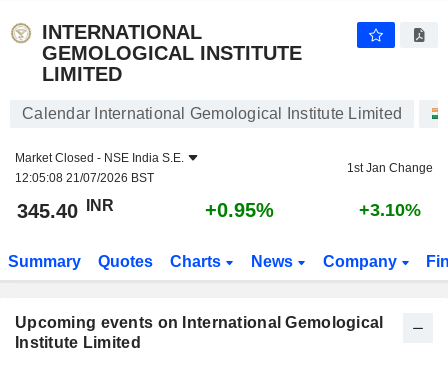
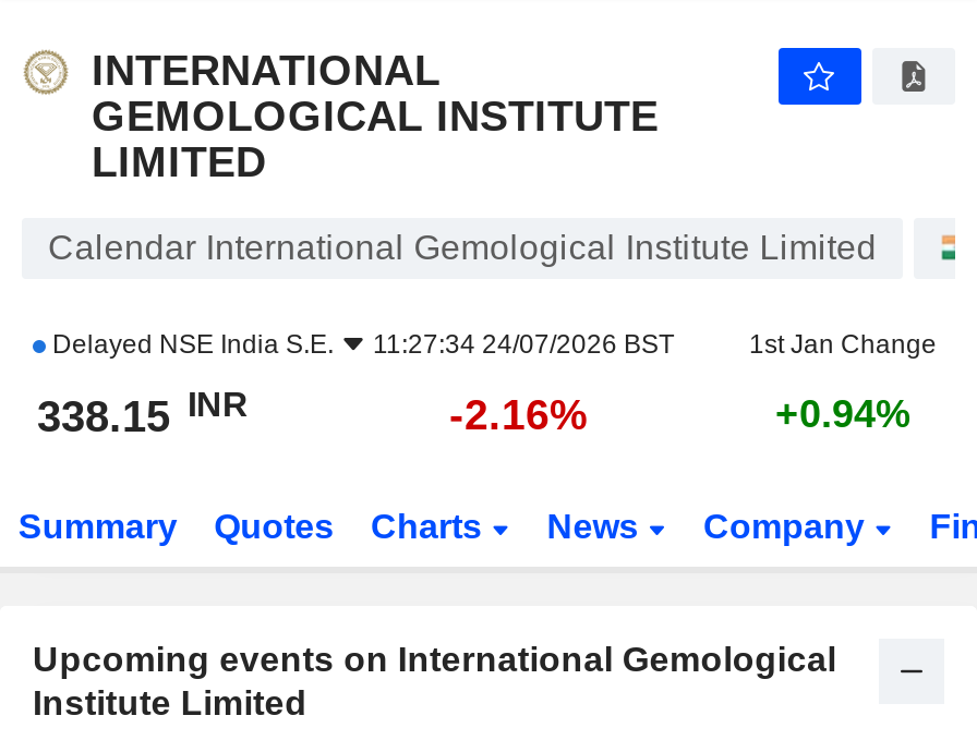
- Market Closed - NSE India S.E.
- 12:05:08 21/07/2026 BST
+ Delayed NSE India S.E.
+ 11:27:34 24/07/2026 BST

- 345.40 INR
+ 338.15 INR

- +0.95%
+ -2.16%

- +3.10%
+ +0.94%
